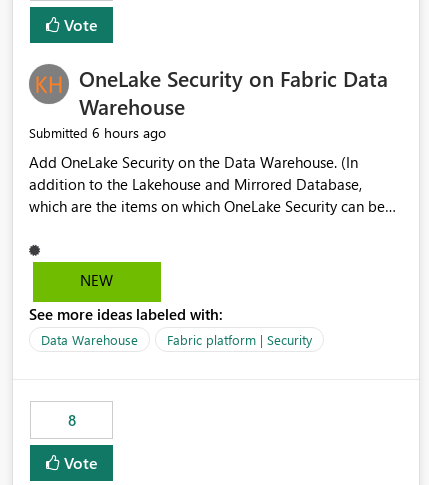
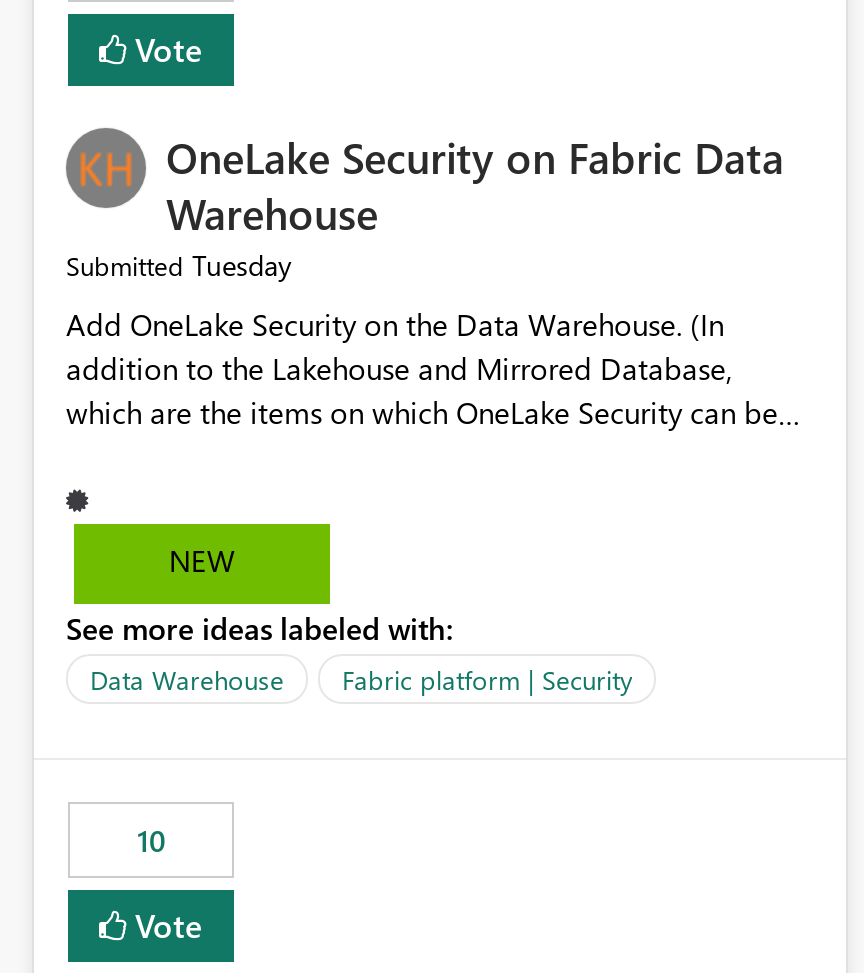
- Submitted 6 hours ago
+ Submitted Tuesday

- 8
+ 10
